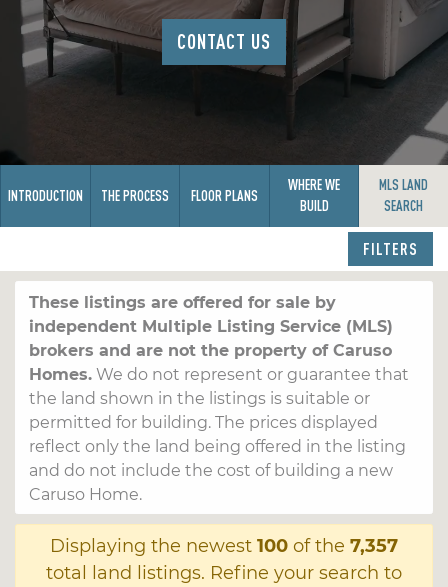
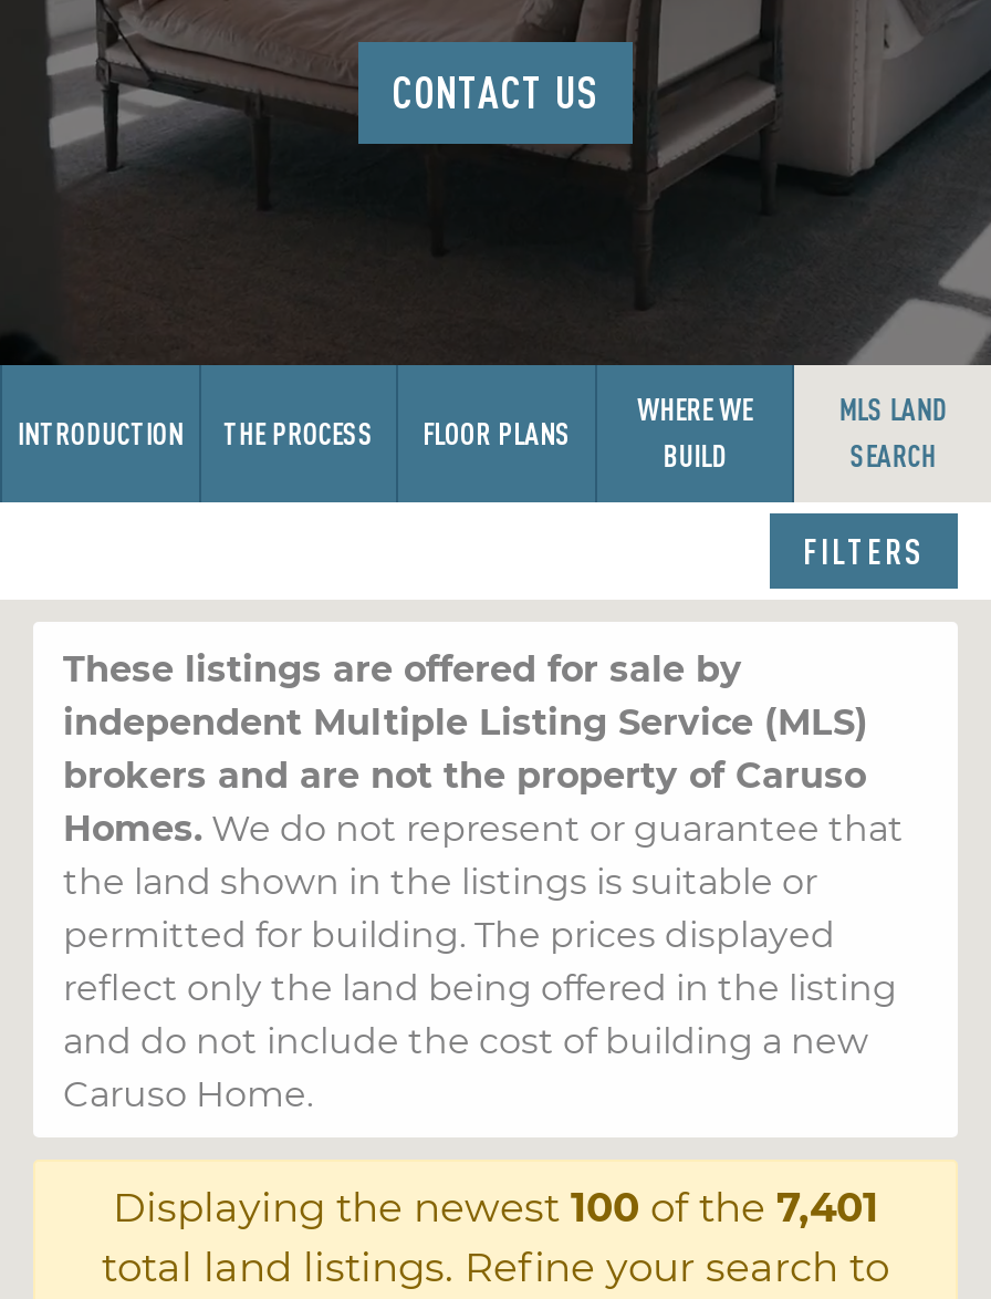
- Displaying the newest 100 of the 7,357
+ Displaying the newest 100 of the 7,401
